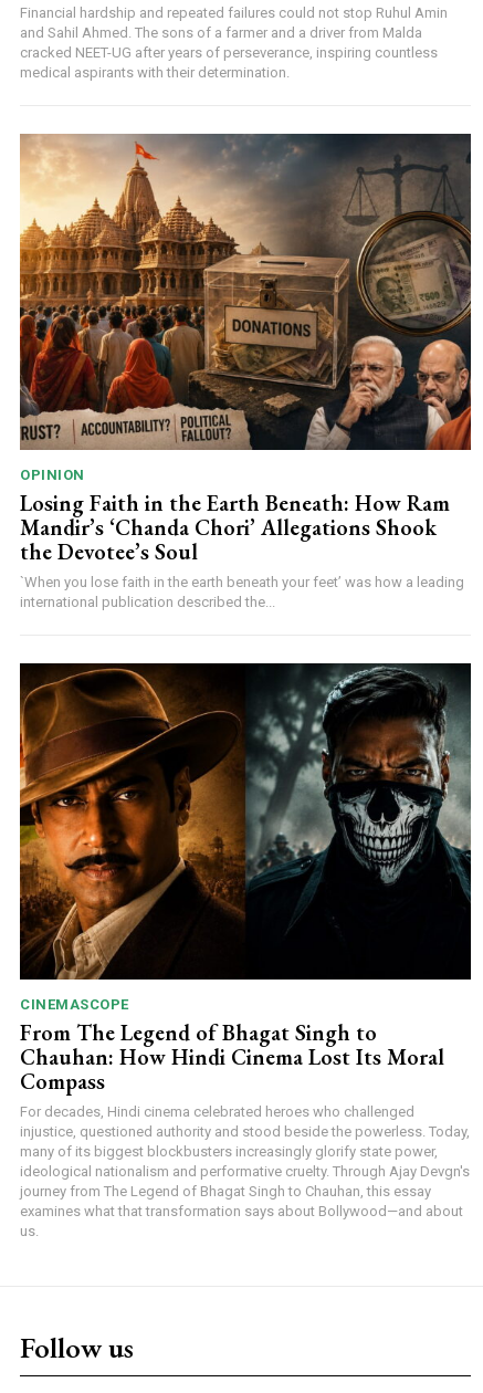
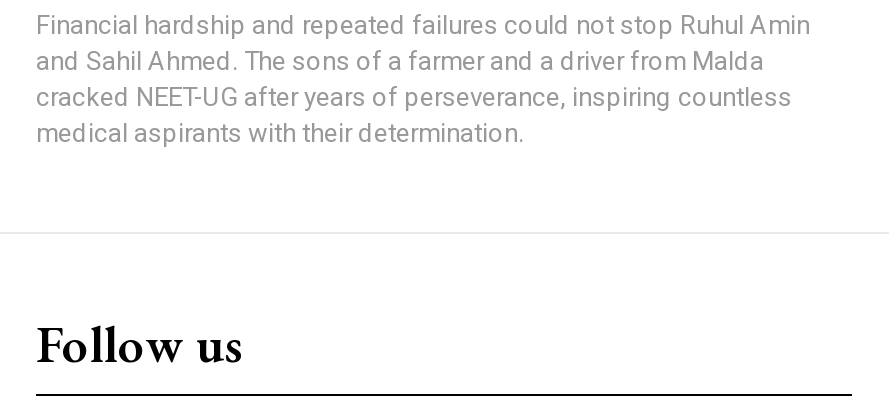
- [image]
- OPINION
- Losing Faith in the Earth Beneath: How Ram
- Mandir’s ‘Chanda Chori’ Allegations Shook
- the Devotee’s Soul
- `When you lose faith in the earth beneath your feet’ was how a leading
- international publication described the...

- [image]
- CINEMASCOPE
- From The Legend of Bhagat Singh to
- Chauhan: How Hindi Cinema Lost Its Moral
- Compass
- For decades, Hindi cinema celebrated heroes who challenged
- injustice, questioned authority and stood beside the powerless. Today,
- many of its biggest blockbusters increasingly glorify state power,
- ideological nationalism and performative cruelty. Through Ajay Devgn's
- journey from The Legend of Bhagat Singh to Chauhan, this essay
- examines what that transformation says about Bollywood—and about
- us.
